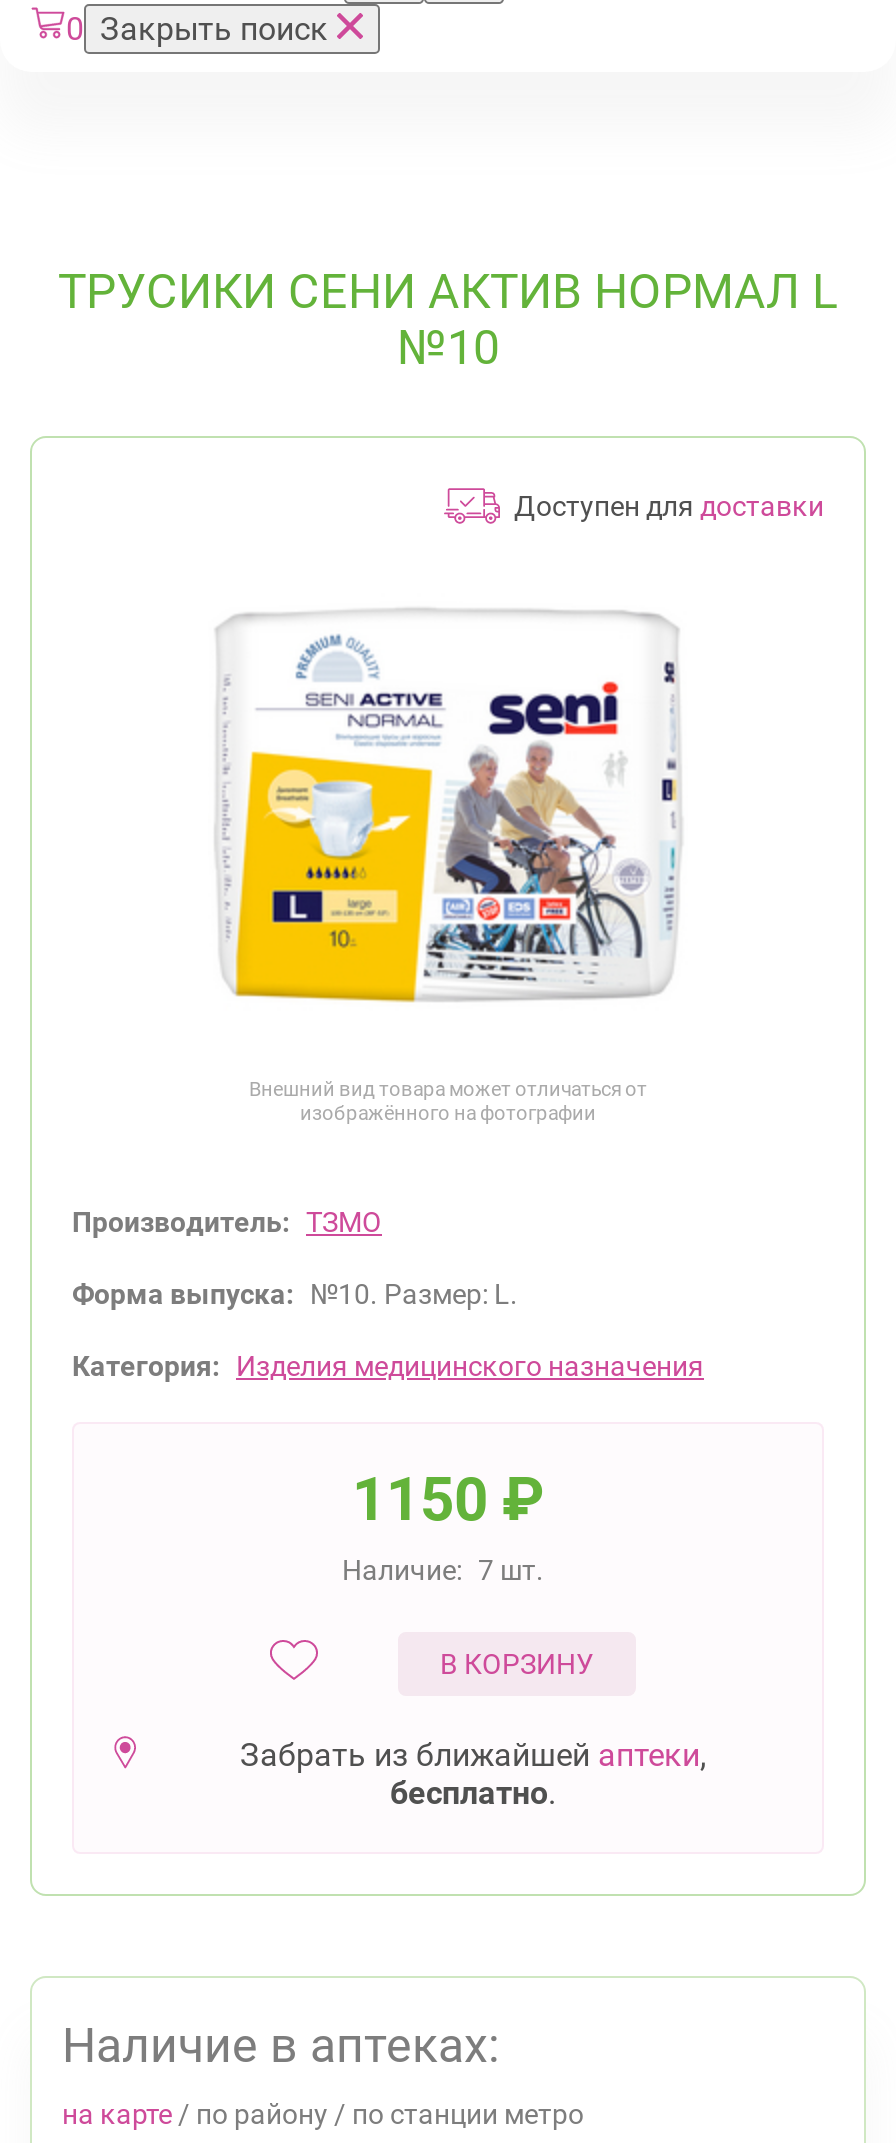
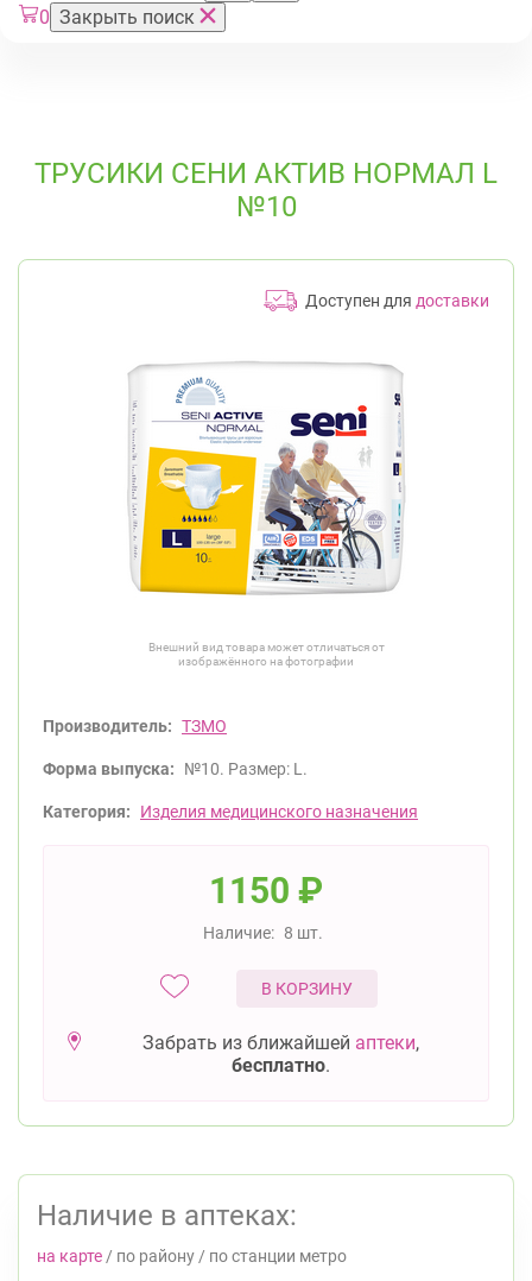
- Наличие: 7 шт.
+ Наличие: 8 шт.
